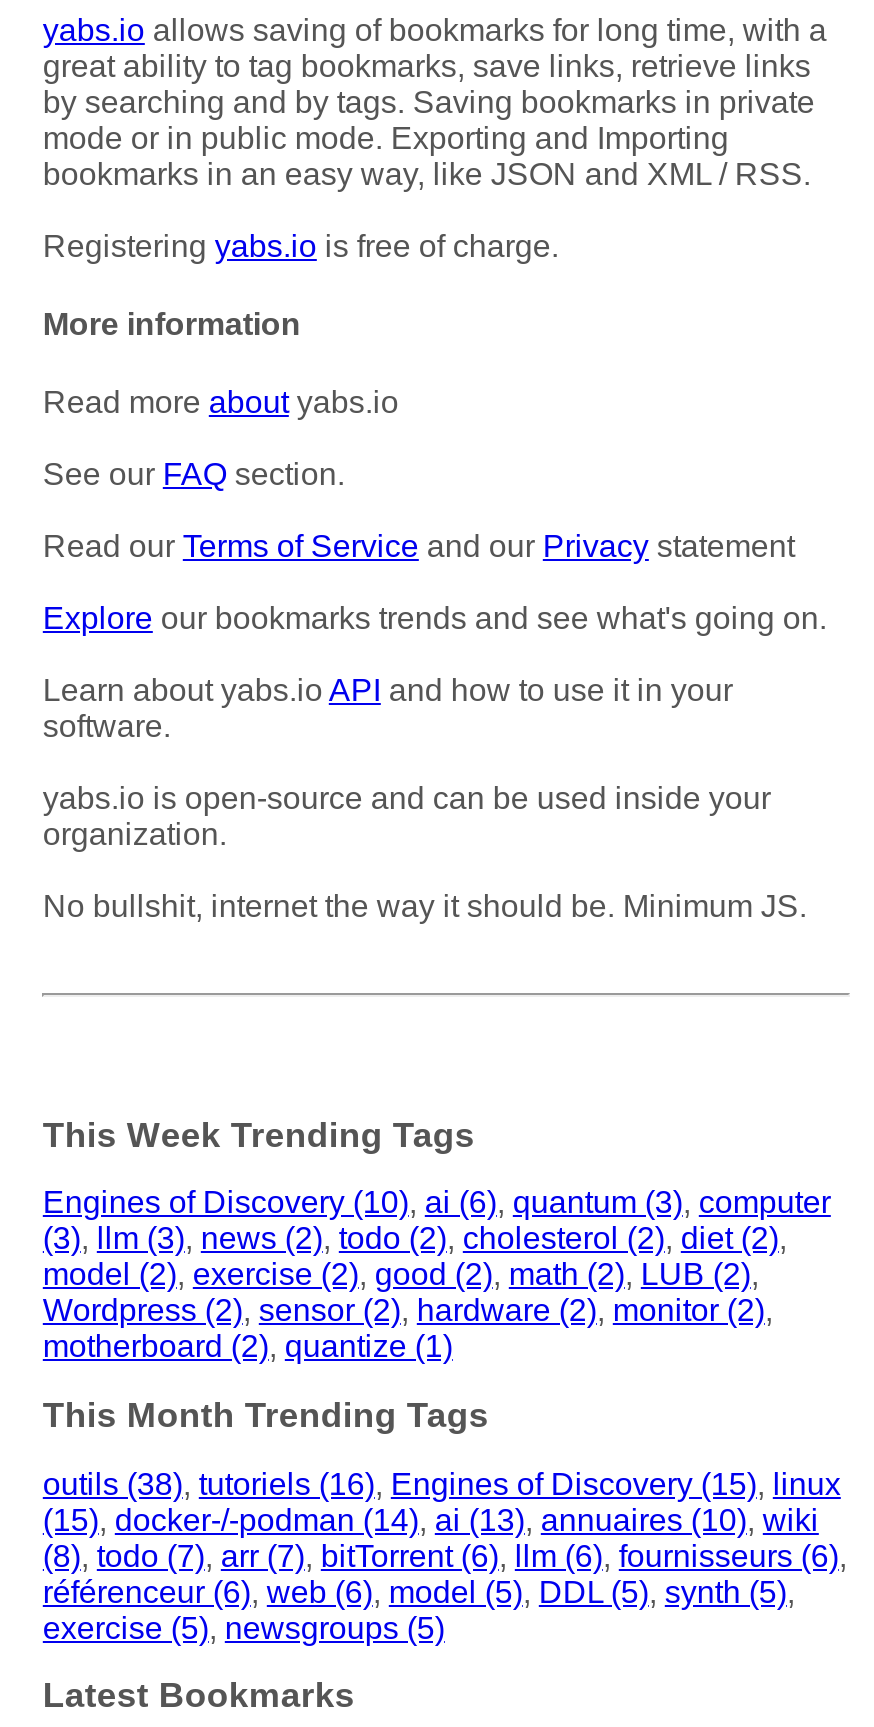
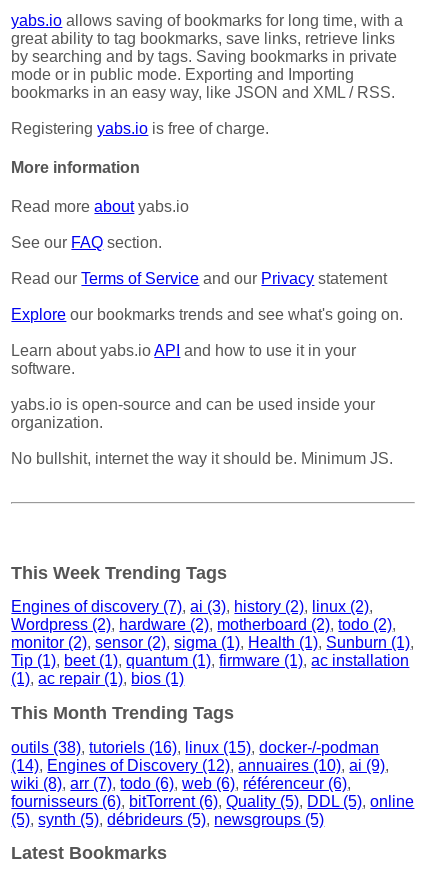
- Engines of Discovery (10), ai (6), quantum (3), computer
- (3),llm (3), news (2),todo (2), cholesterol (2), diet (2),
- model (2), exercise (2), good (2), math (2), LUB (2),
- Wordpress (2), sensor (2), hardware (2), monitor (2),
- motherboard (2), quantize (1)
+ Engines of discovery (7), ai (3), history (2), linux (2),
+ Wordpress (2), hardware (2), motherboard (2), todo (2),
+ monitor (2), sensor (2), sigma (1), Health (1), Sunburn (1),
+ Tip (1), beet (1), quantum (1), firmware (1), ac installation
+ (1), ac repair (1), bios (1)

- outils (38), tutoriels (16), Engines of Discovery (15), linux
- (15), docker-/-podman (14), ai (13), annuaires (10), wiki
- (8),todo (7), arr (7), bitTorrent (6), llm (6), fournisseurs (6),
- référenceur (6), web (6), model (5), DDL (5), synth (5),
- exercise (5),newsgroups (5)
+ outils (38), tutoriels (16), linux (15), docker-/-podman
+ (14), Engines of Discovery (12), annuaires (10), ai (9),
+ wiki (8), arr (7), todo (6), web (6), référenceur (6),
+ fournisseurs (6), bitTorrent (6), Quality (5), DDL (5), online
+ (5), synth (5), débrideurs (5), newsgroups (5)
